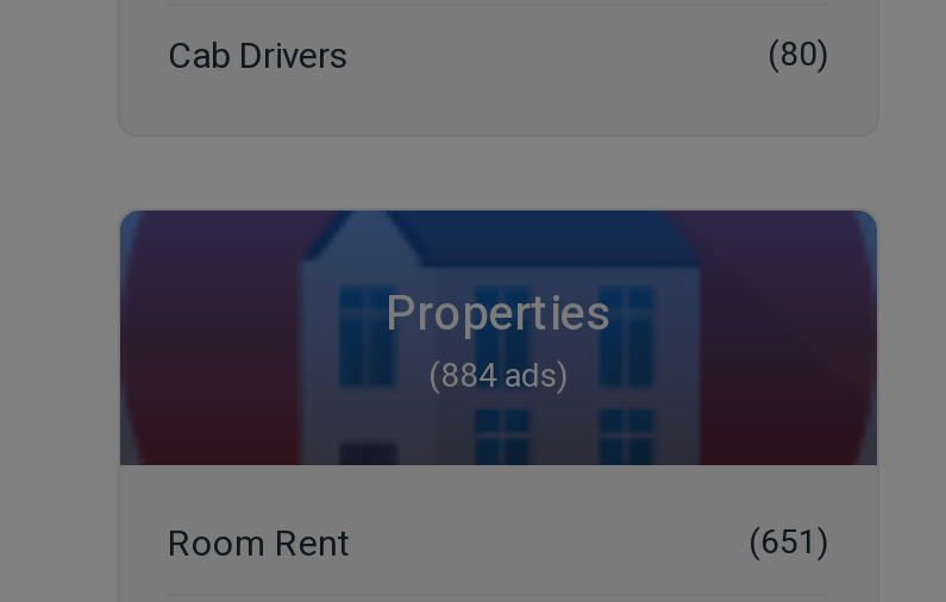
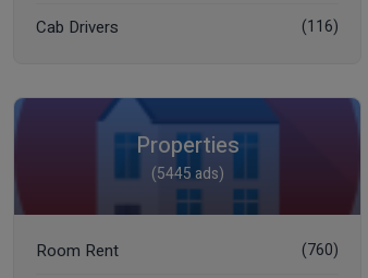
- (80)
+ (116)

- (884 ads)
+ (5445 ads)

- (651)
+ (760)
